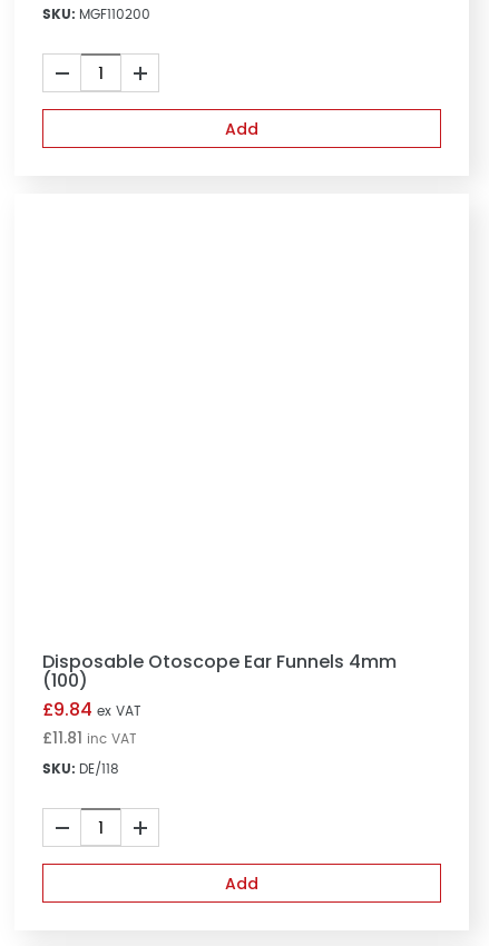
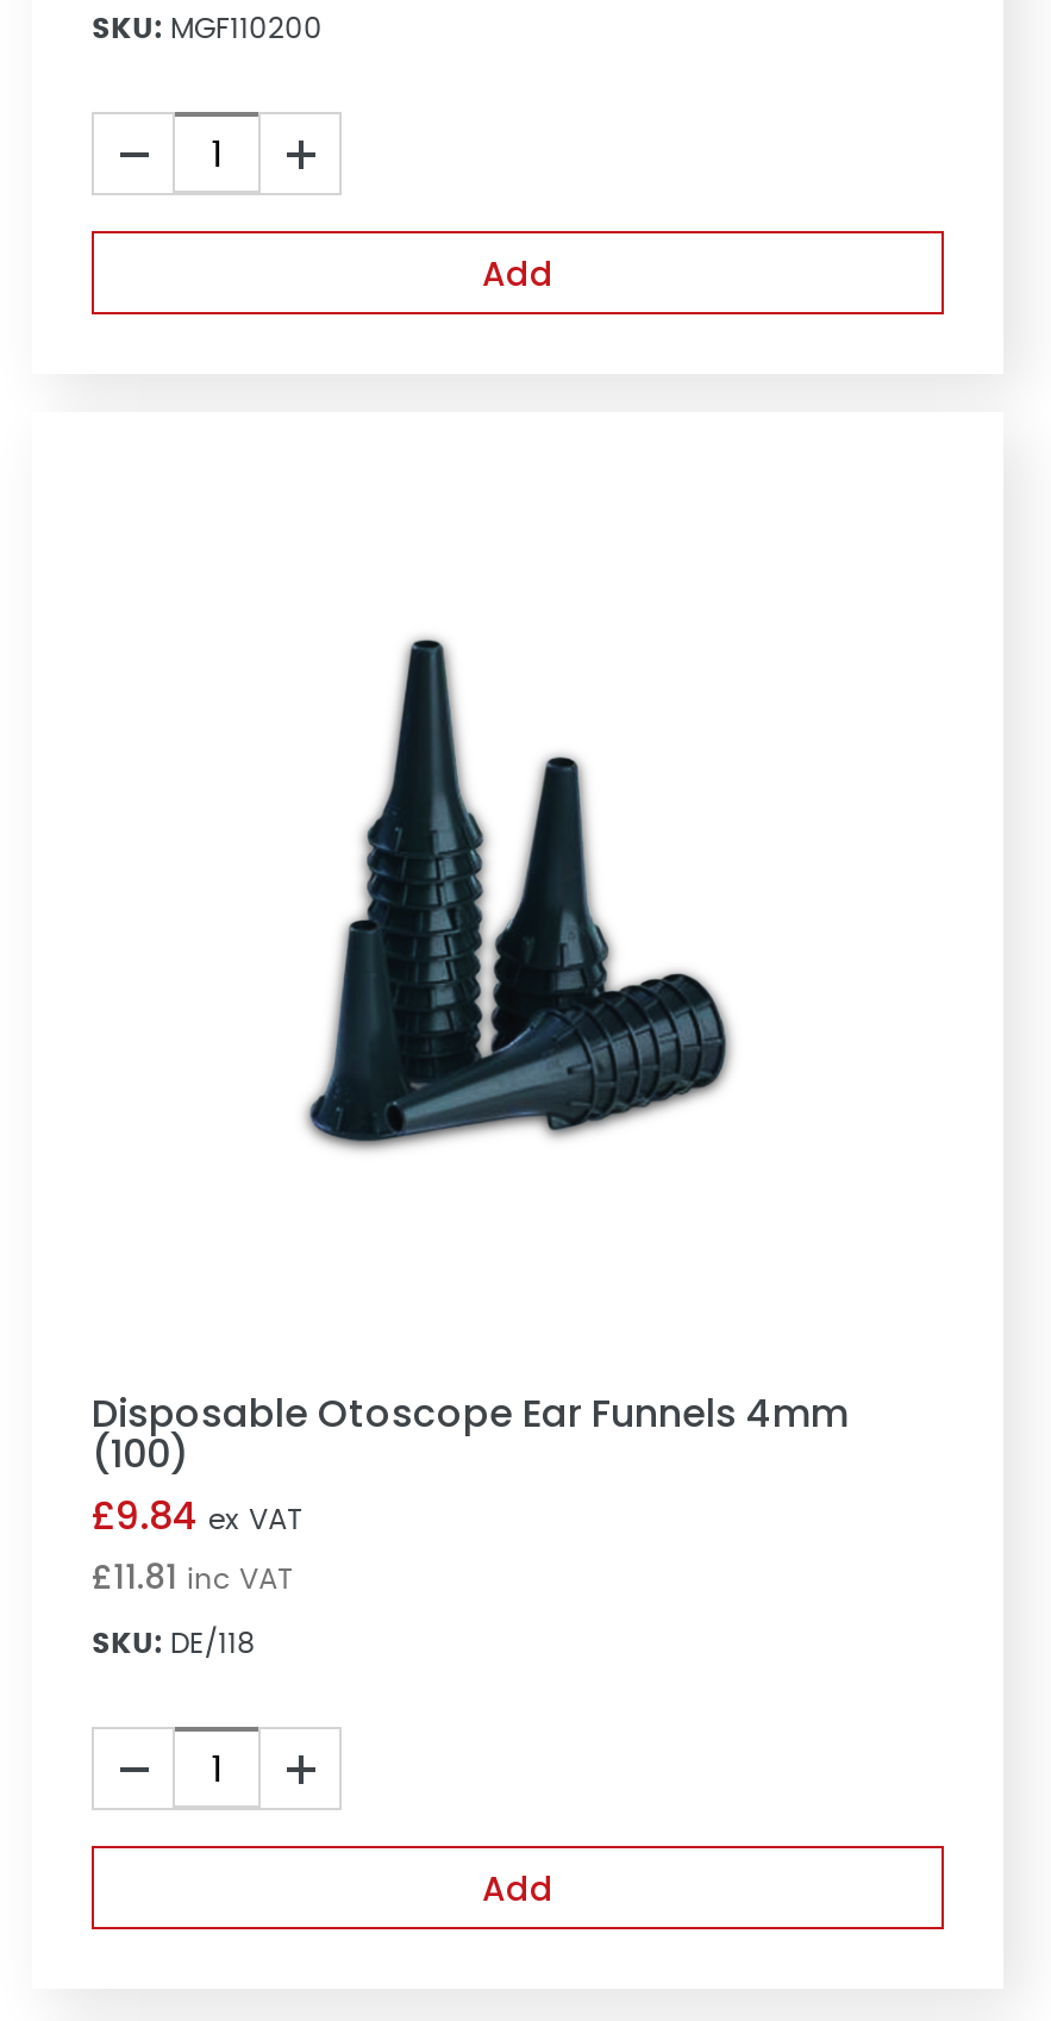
+ [image]
